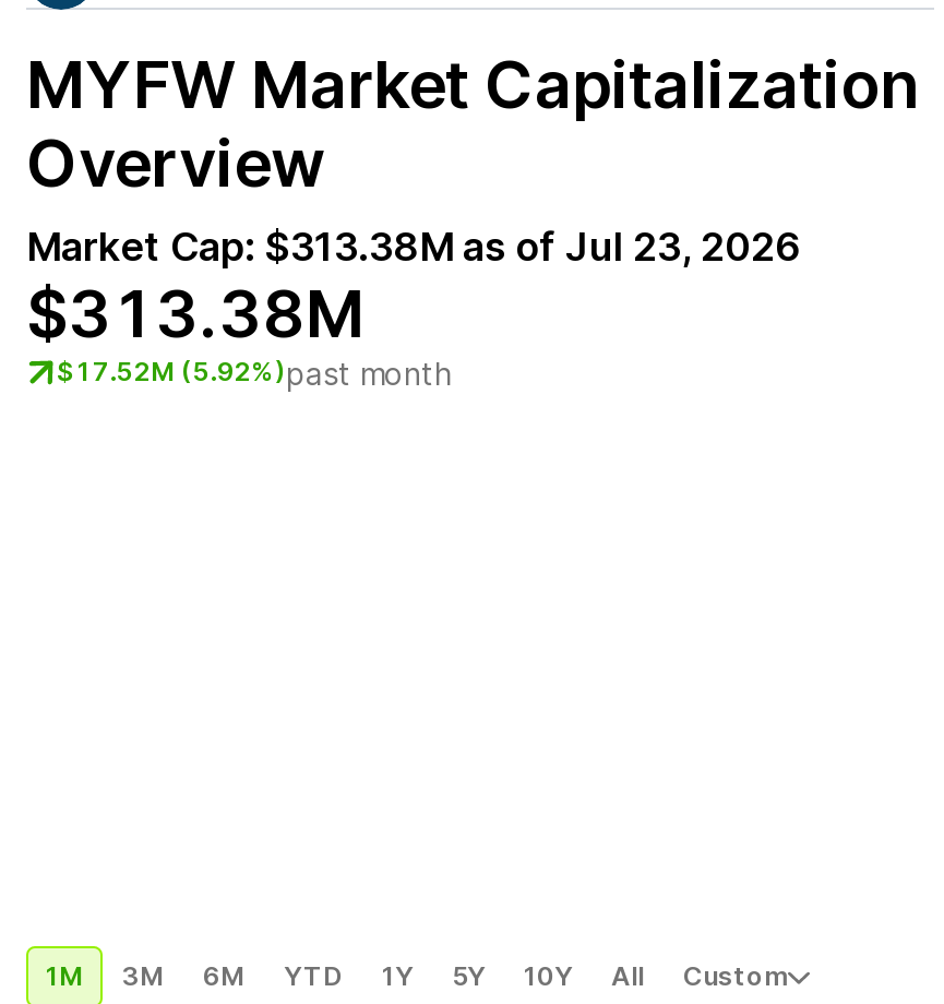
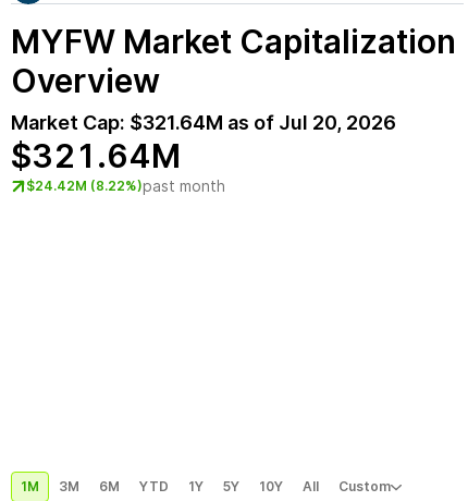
- Market Cap: $313.38M as of Jul 23, 2026
- $313.38M
- $17.52M (5.92%)past month
+ Market Cap: $321.64M as of Jul 20, 2026
+ $321.64M
+ $24.42M (8.22%)past month
